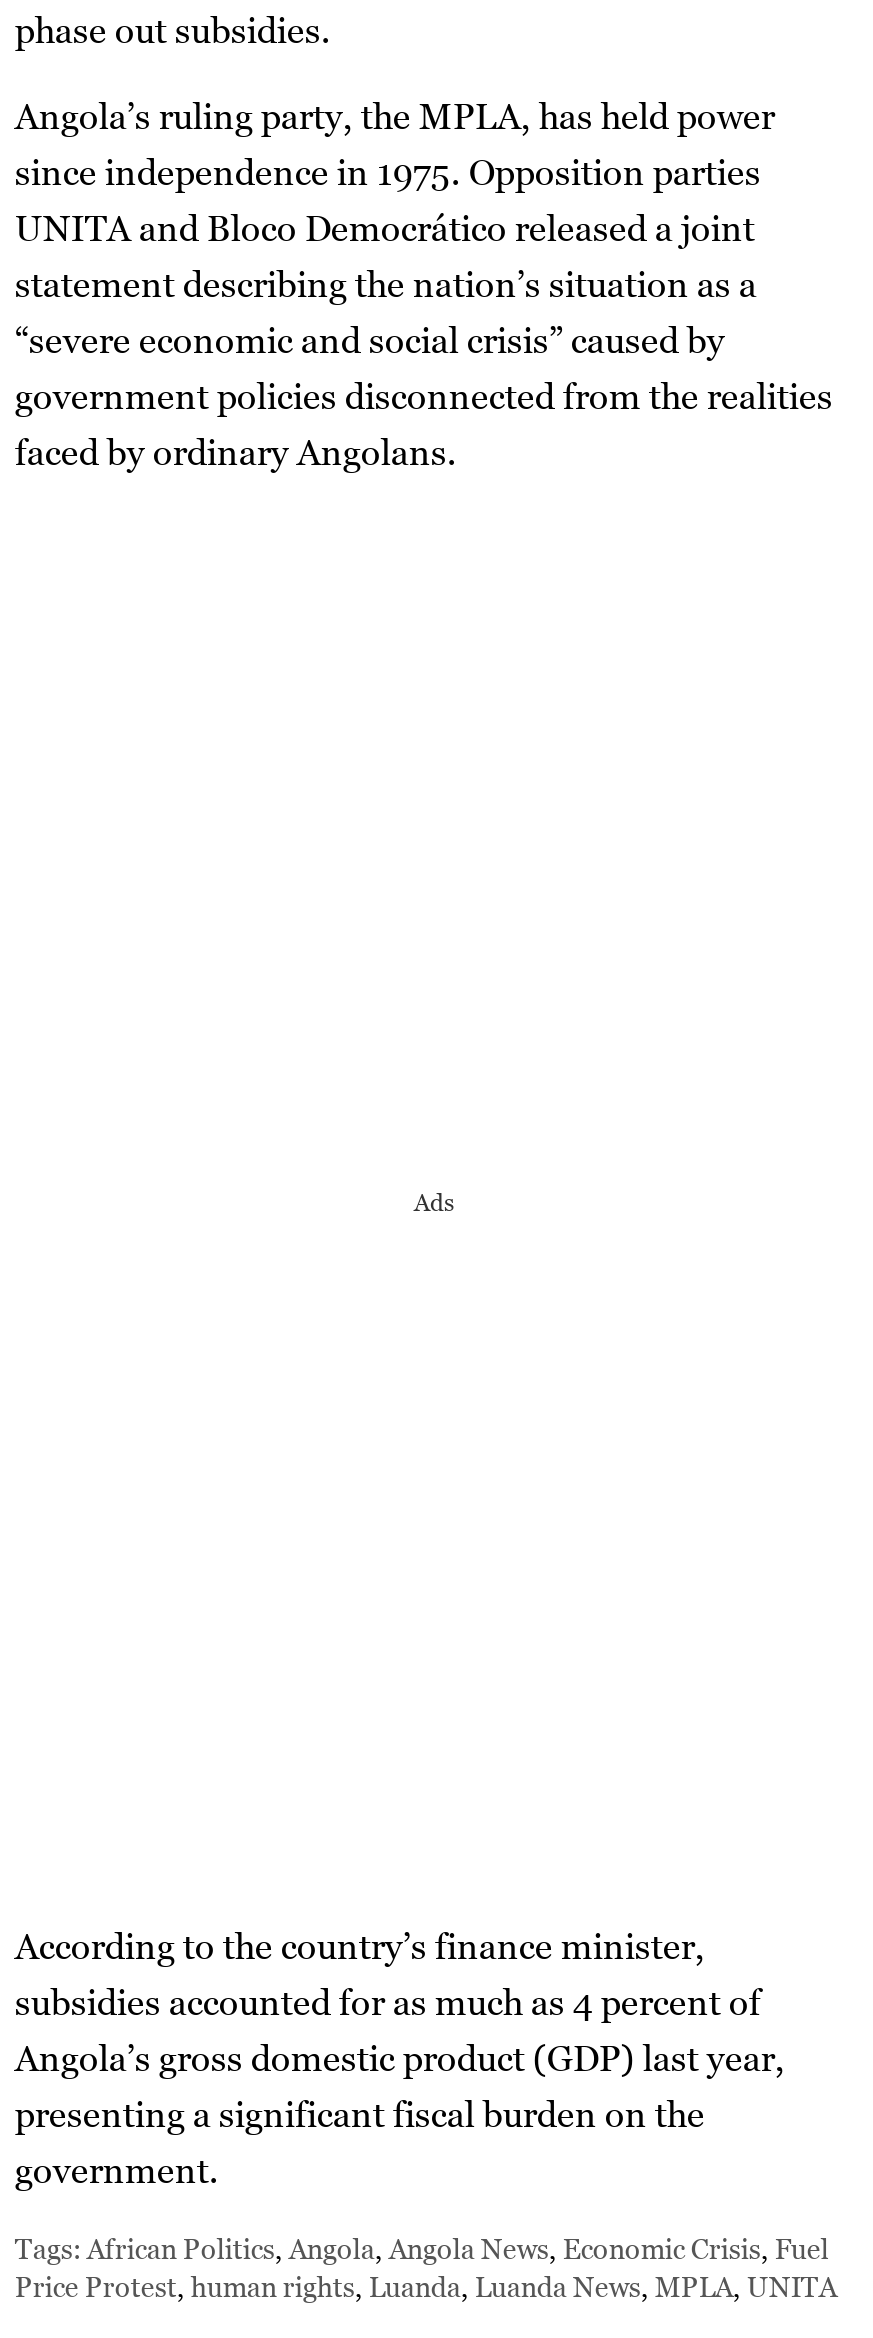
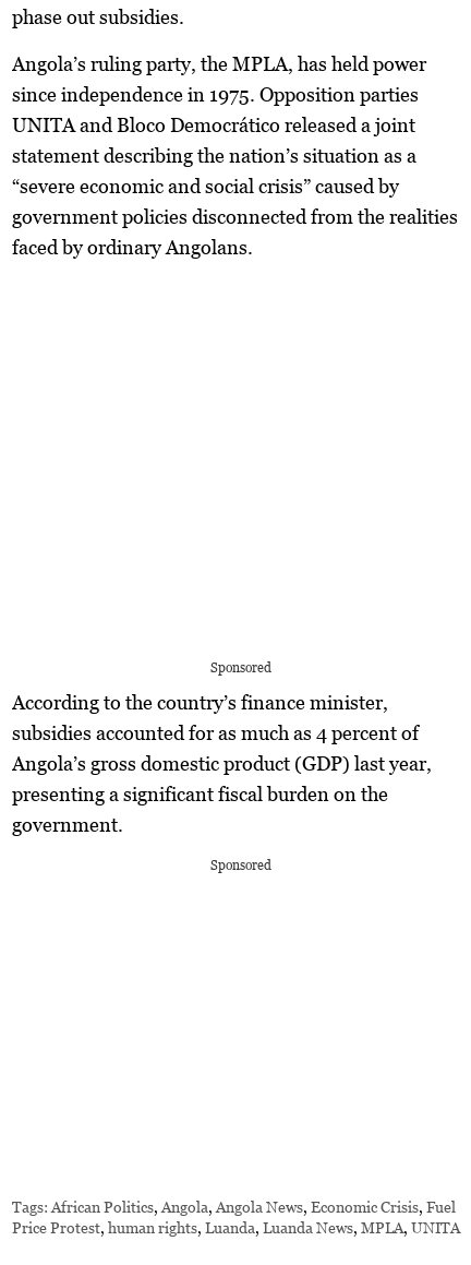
- Ads
+ Sponsored

moved up: According to the country’s finance minister, | subsidies accounted for as much as 4 percent of | Angola’s gross domestic product (GDP) last year, | presenting a significant fiscal burden on the | government.

+ Sponsored
